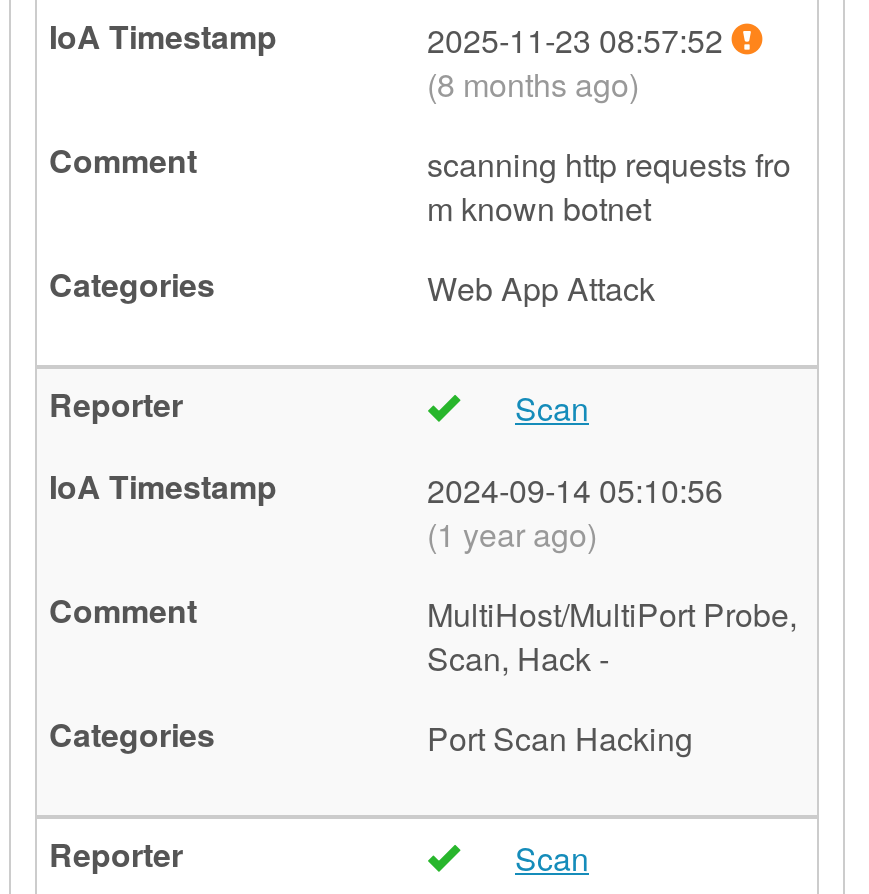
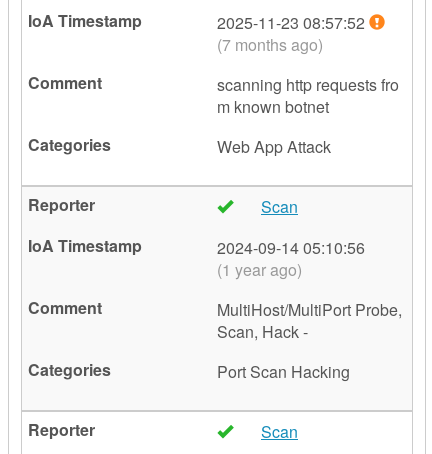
- (8 months ago)
+ (7 months ago)
